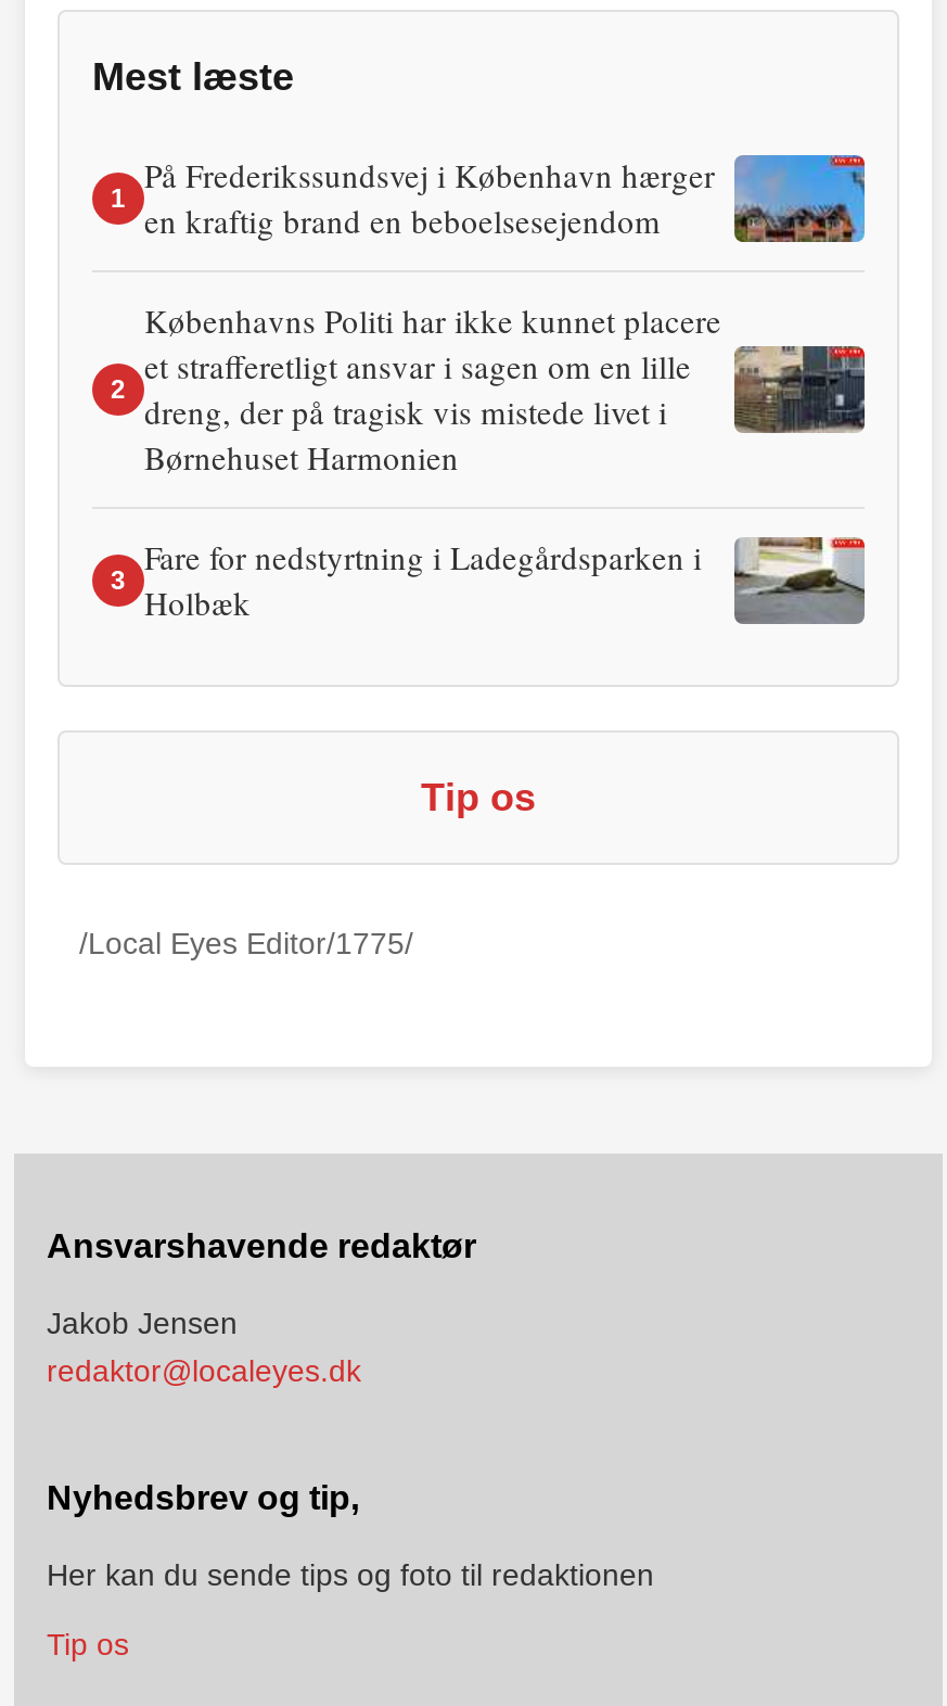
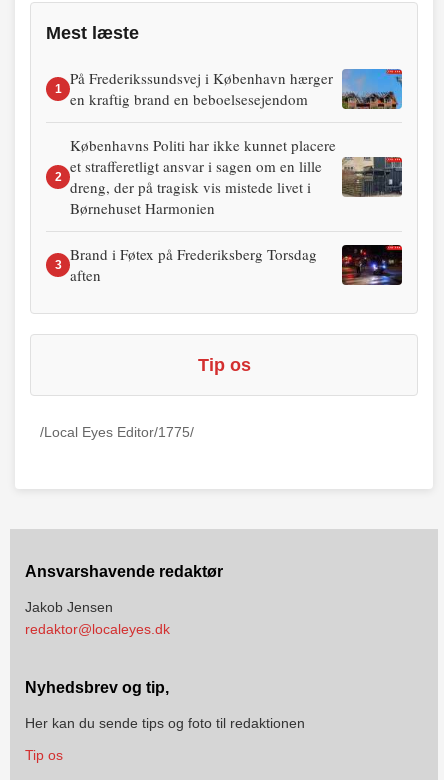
- [image]
- Fare for nedstyrtning i Ladegårdsparken i
- Holbæk
+ [image]
+ Brand i Føtex på Frederiksberg Torsdag
+ aften
